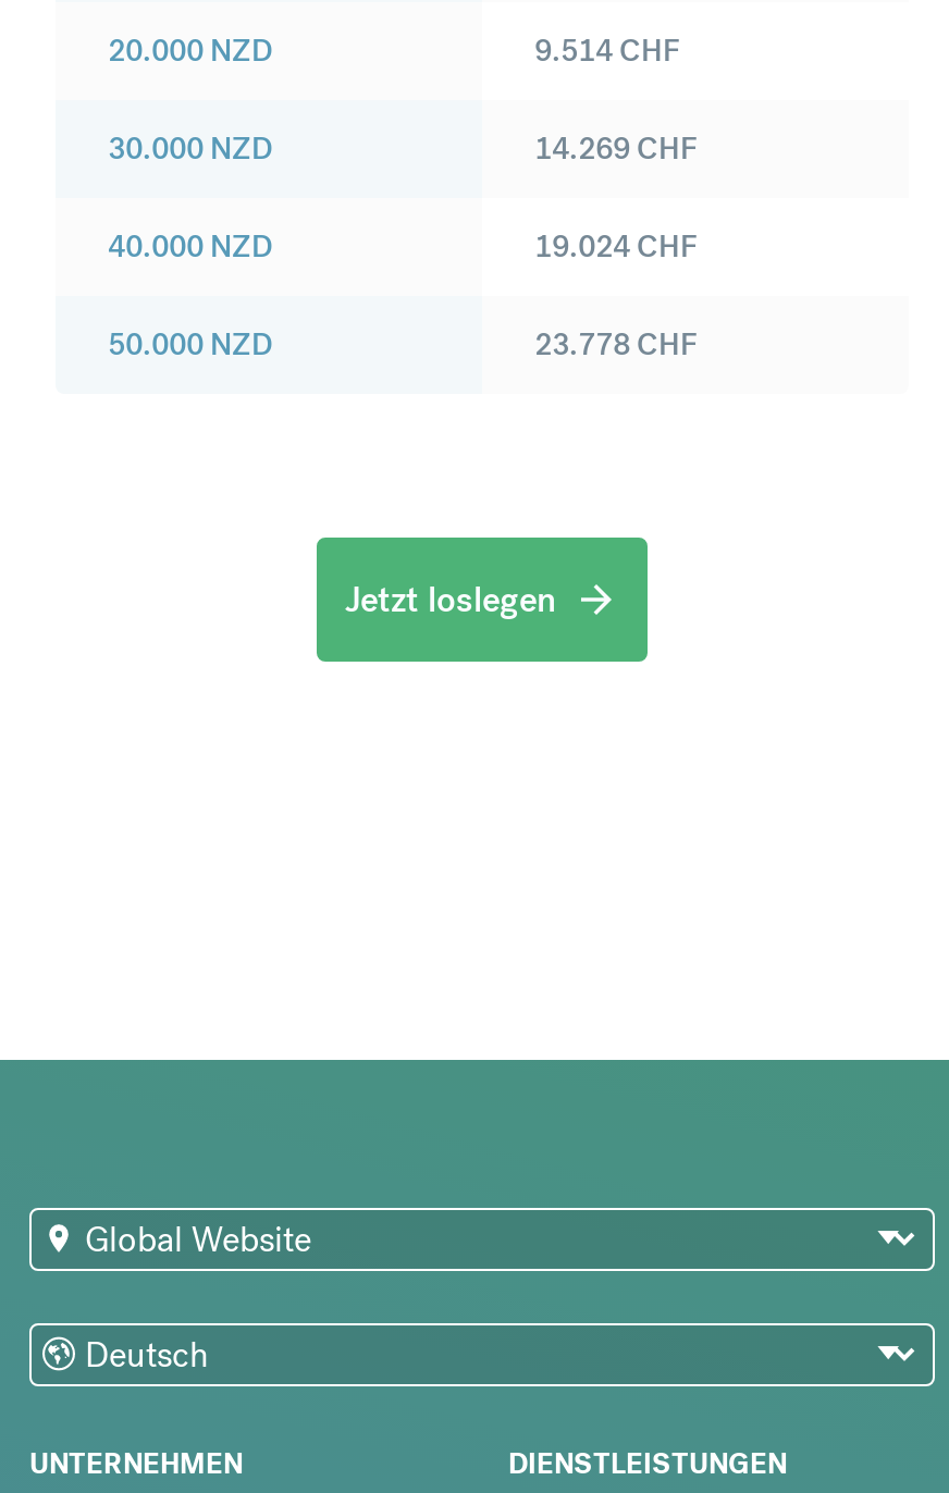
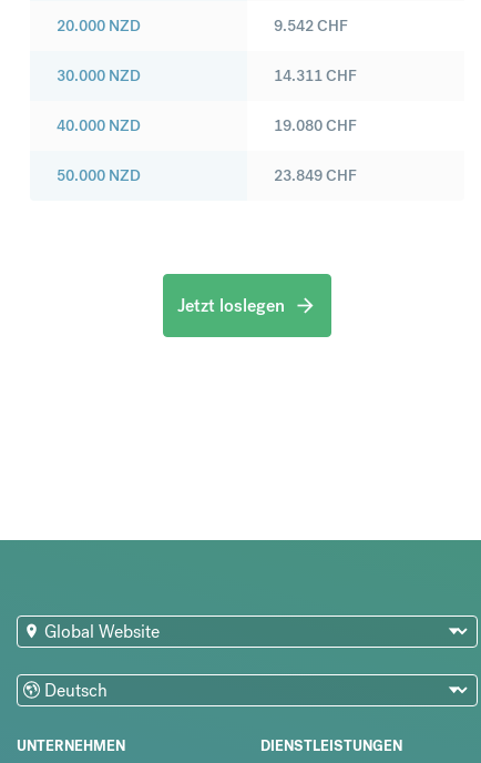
- 9.514 CHF
+ 9.542 CHF

- 14.269 CHF
+ 14.311 CHF

- 19.024 CHF
+ 19.080 CHF

- 23.778 CHF
+ 23.849 CHF
